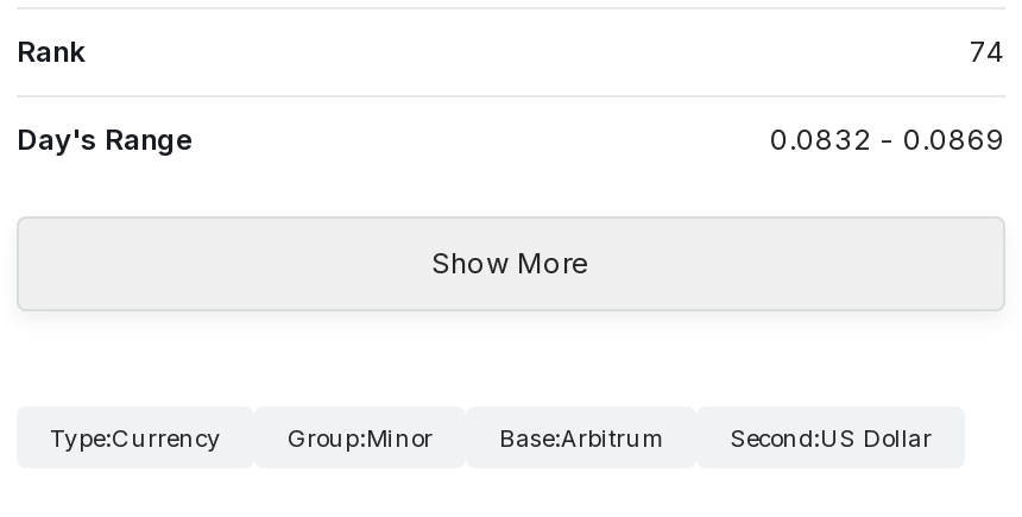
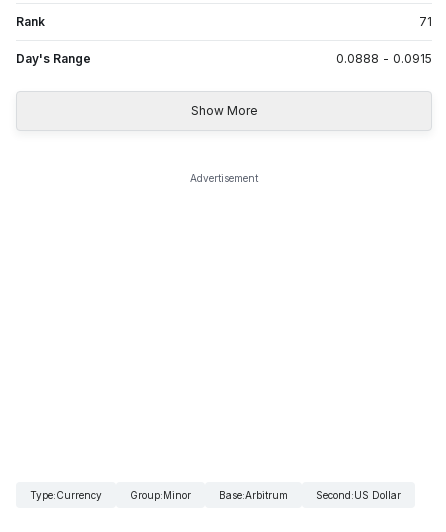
- 74
+ 71

- 0.0832 - 0.0869
+ 0.0888 - 0.0915

+ Advertisement
